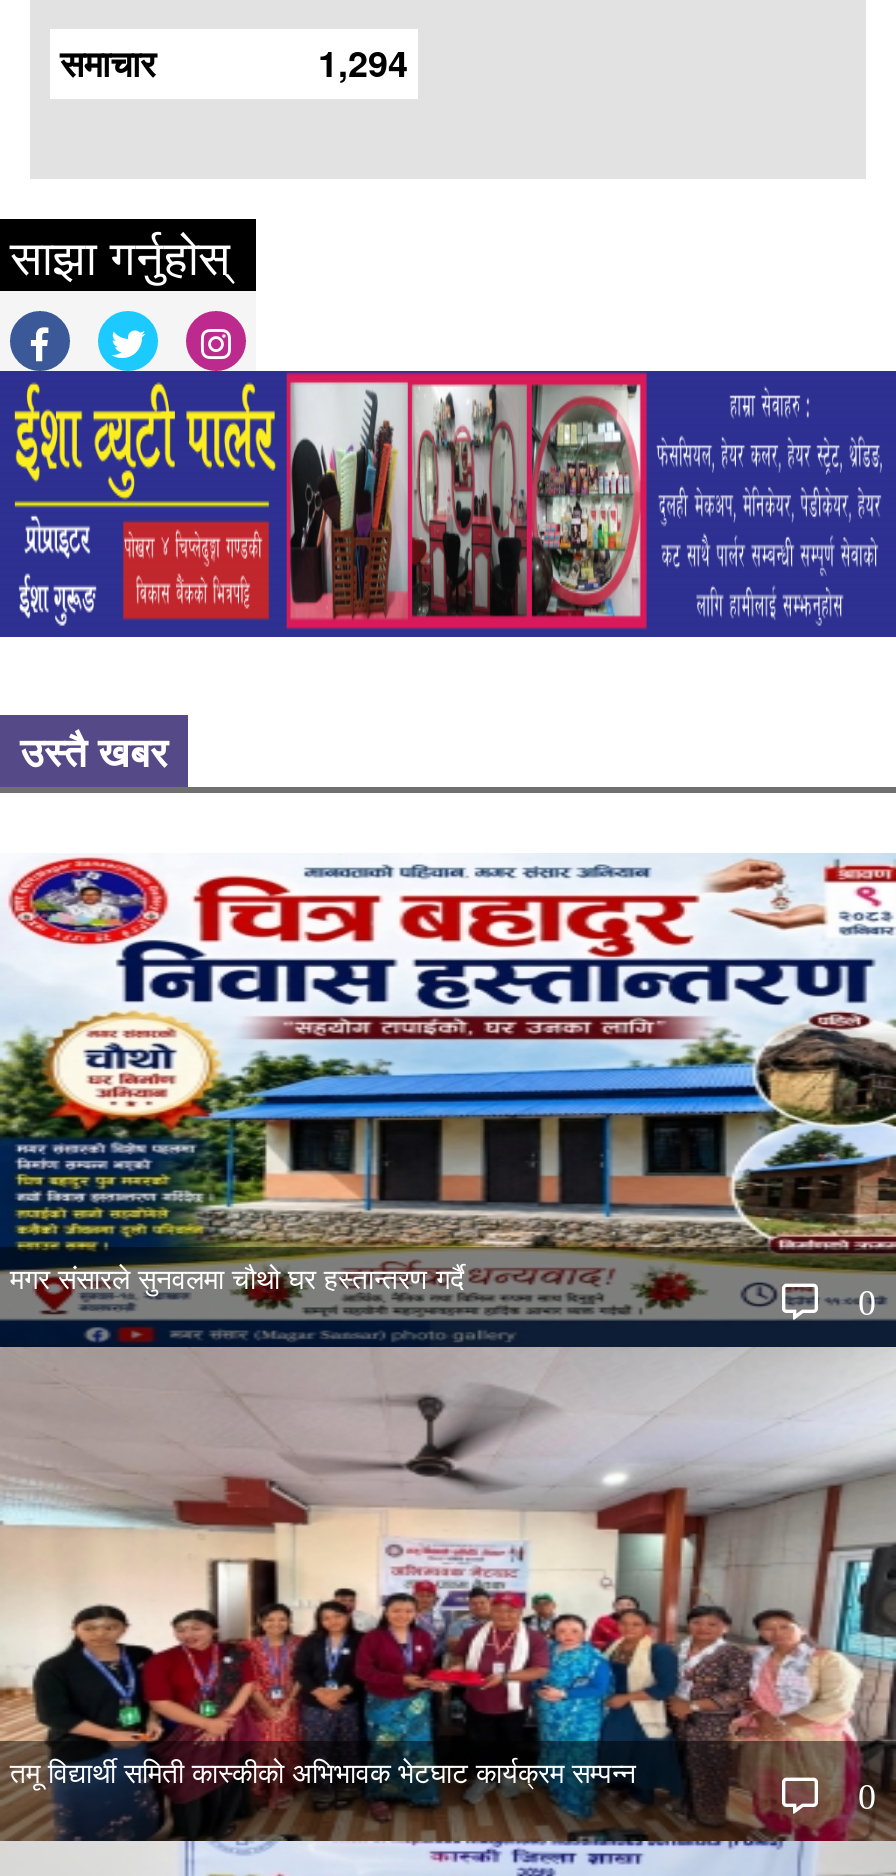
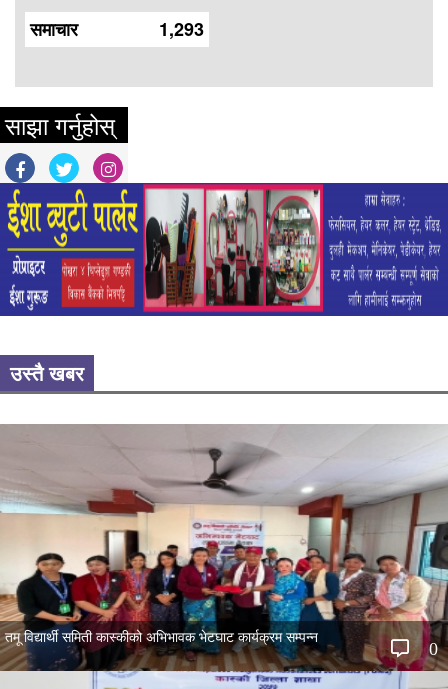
- 1,294
+ 1,293

- [image]
- 0

- मगर संसारले सुनवलमा चौथो घर हस्तान्तरण गर्दै
